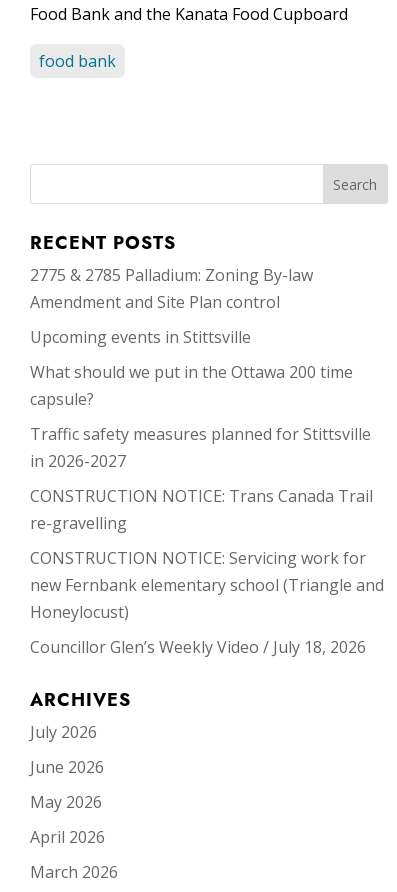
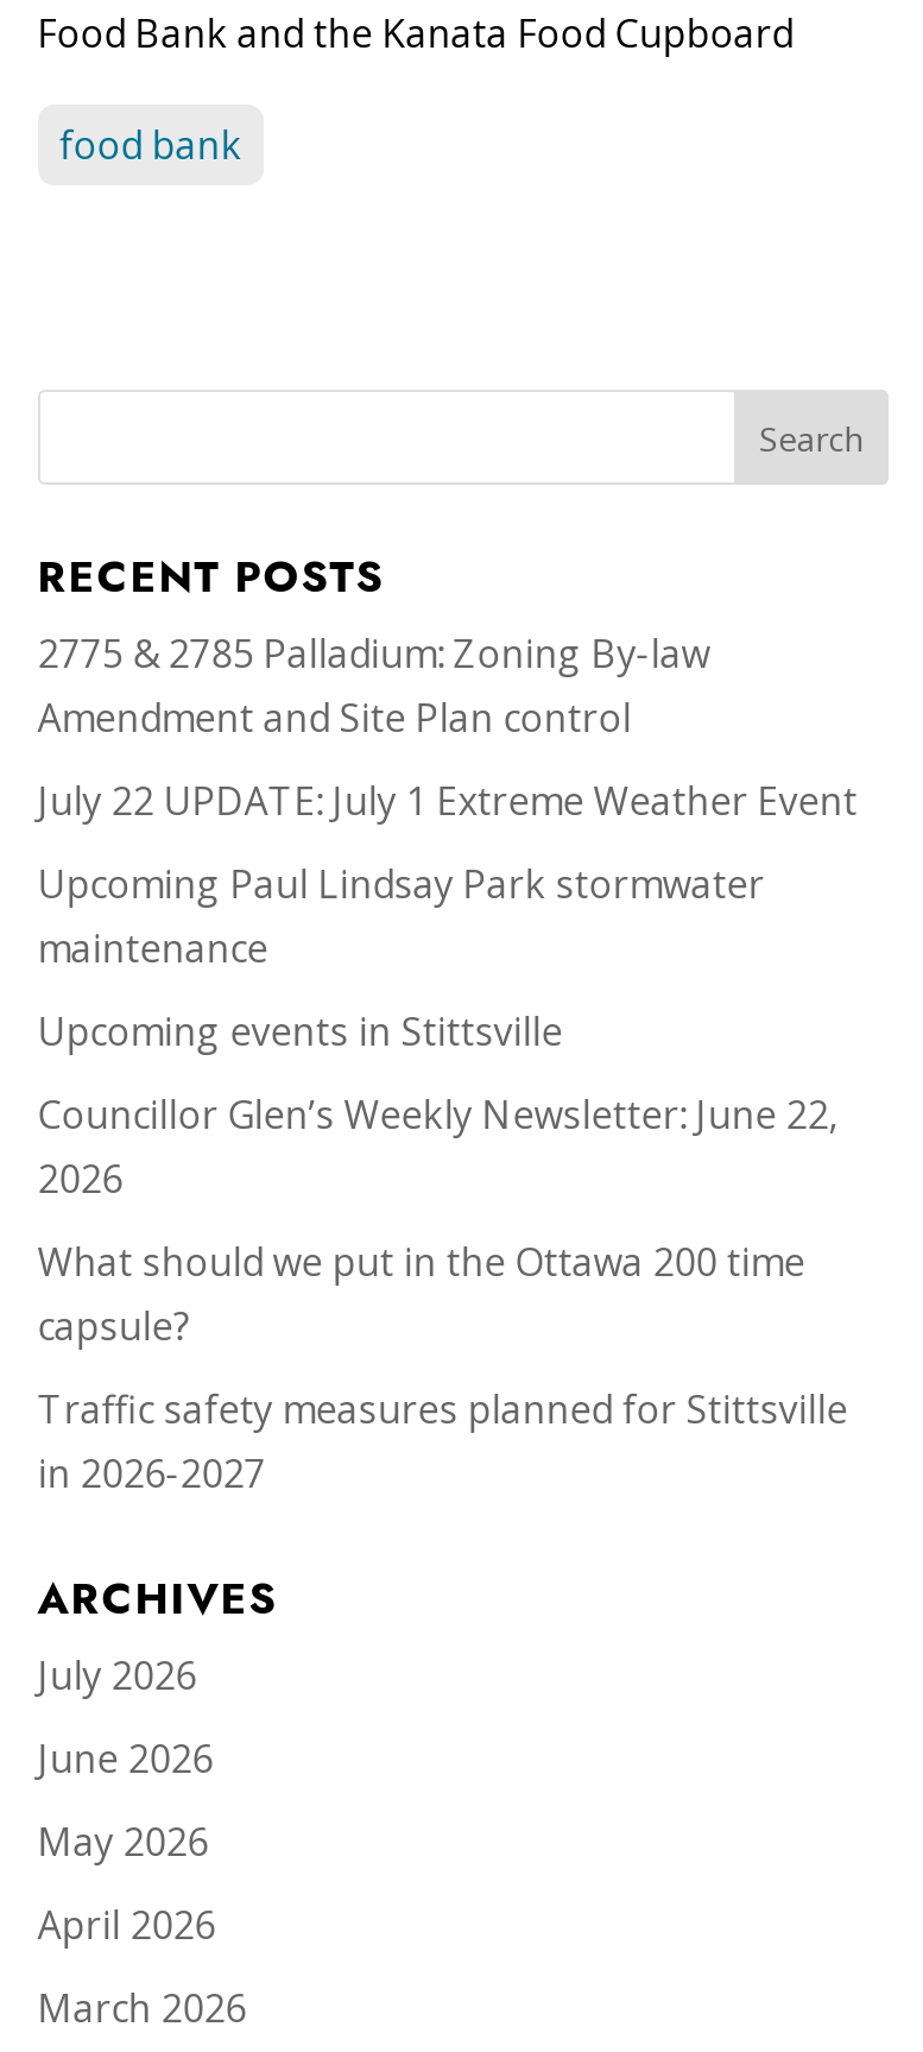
+ July 22 UPDATE: July 1 Extreme Weather Event
+ Upcoming Paul Lindsay Park stormwater
+ maintenance

moved down: Upcoming events in Stittsville

+ Councillor Glen’s Weekly Newsletter: June 22,
+ 2026

moved down: What should we put in the Ottawa 200 time | capsule? | Traffic safety measures planned for Stittsville | in 2026-2027

- CONSTRUCTION NOTICE: Trans Canada Trail
- re-gravelling
- CONSTRUCTION NOTICE: Servicing work for
- new Fernbank elementary school (Triangle and
- Honeylocust)
- Councillor Glen’s Weekly Video / July 18, 2026
